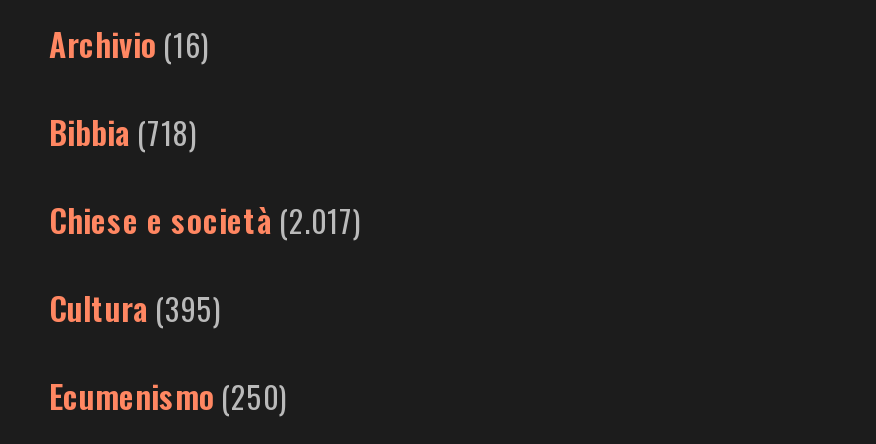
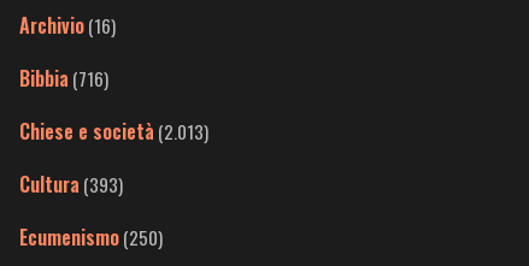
- Bibbia (718)
+ Bibbia (716)

- Chiese e società (2.017)
+ Chiese e società (2.013)

- Cultura (395)
+ Cultura (393)
